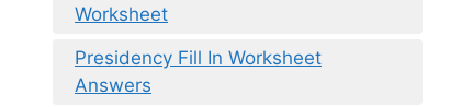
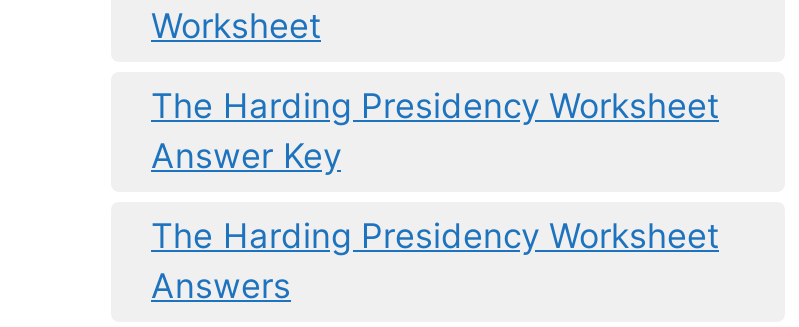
- Presidency Fill In Worksheet
+ The Harding Presidency Worksheet
+ Answer Key
+ The Harding Presidency Worksheet
